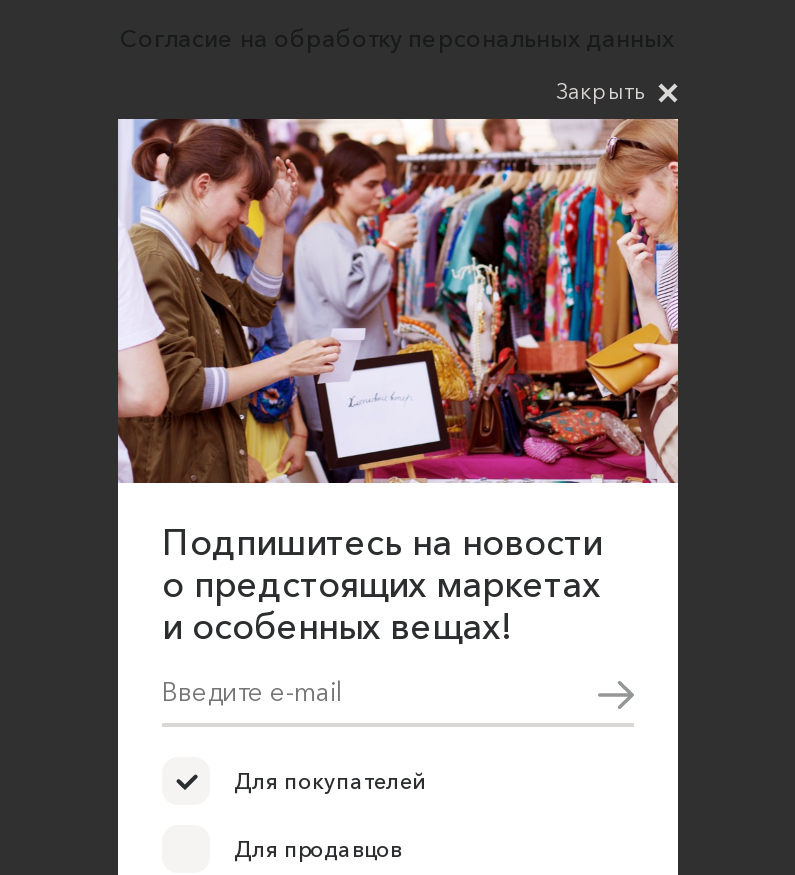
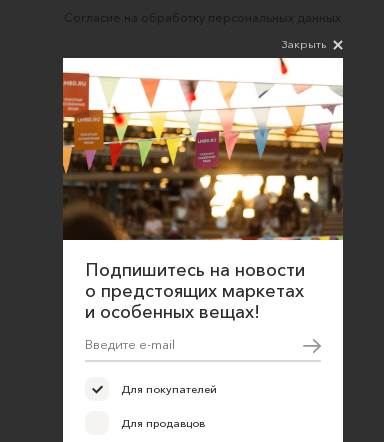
- [image]
+ [image]
